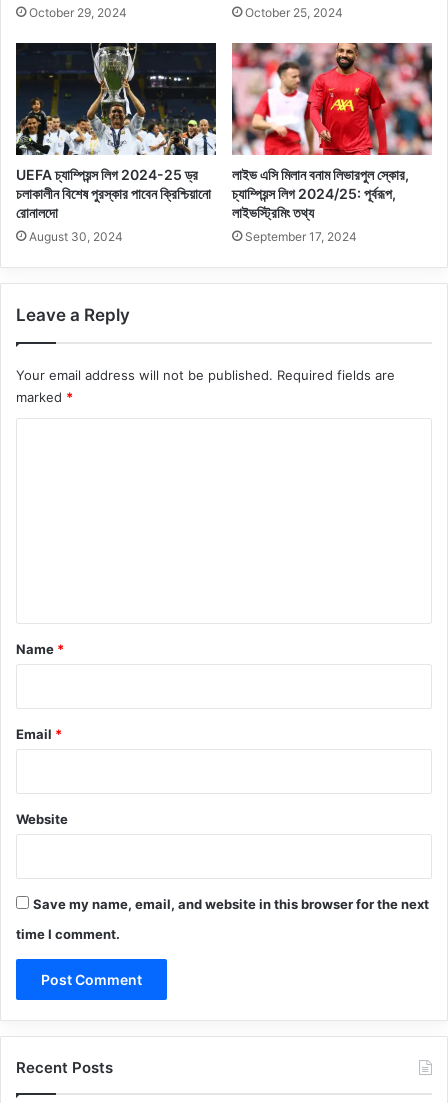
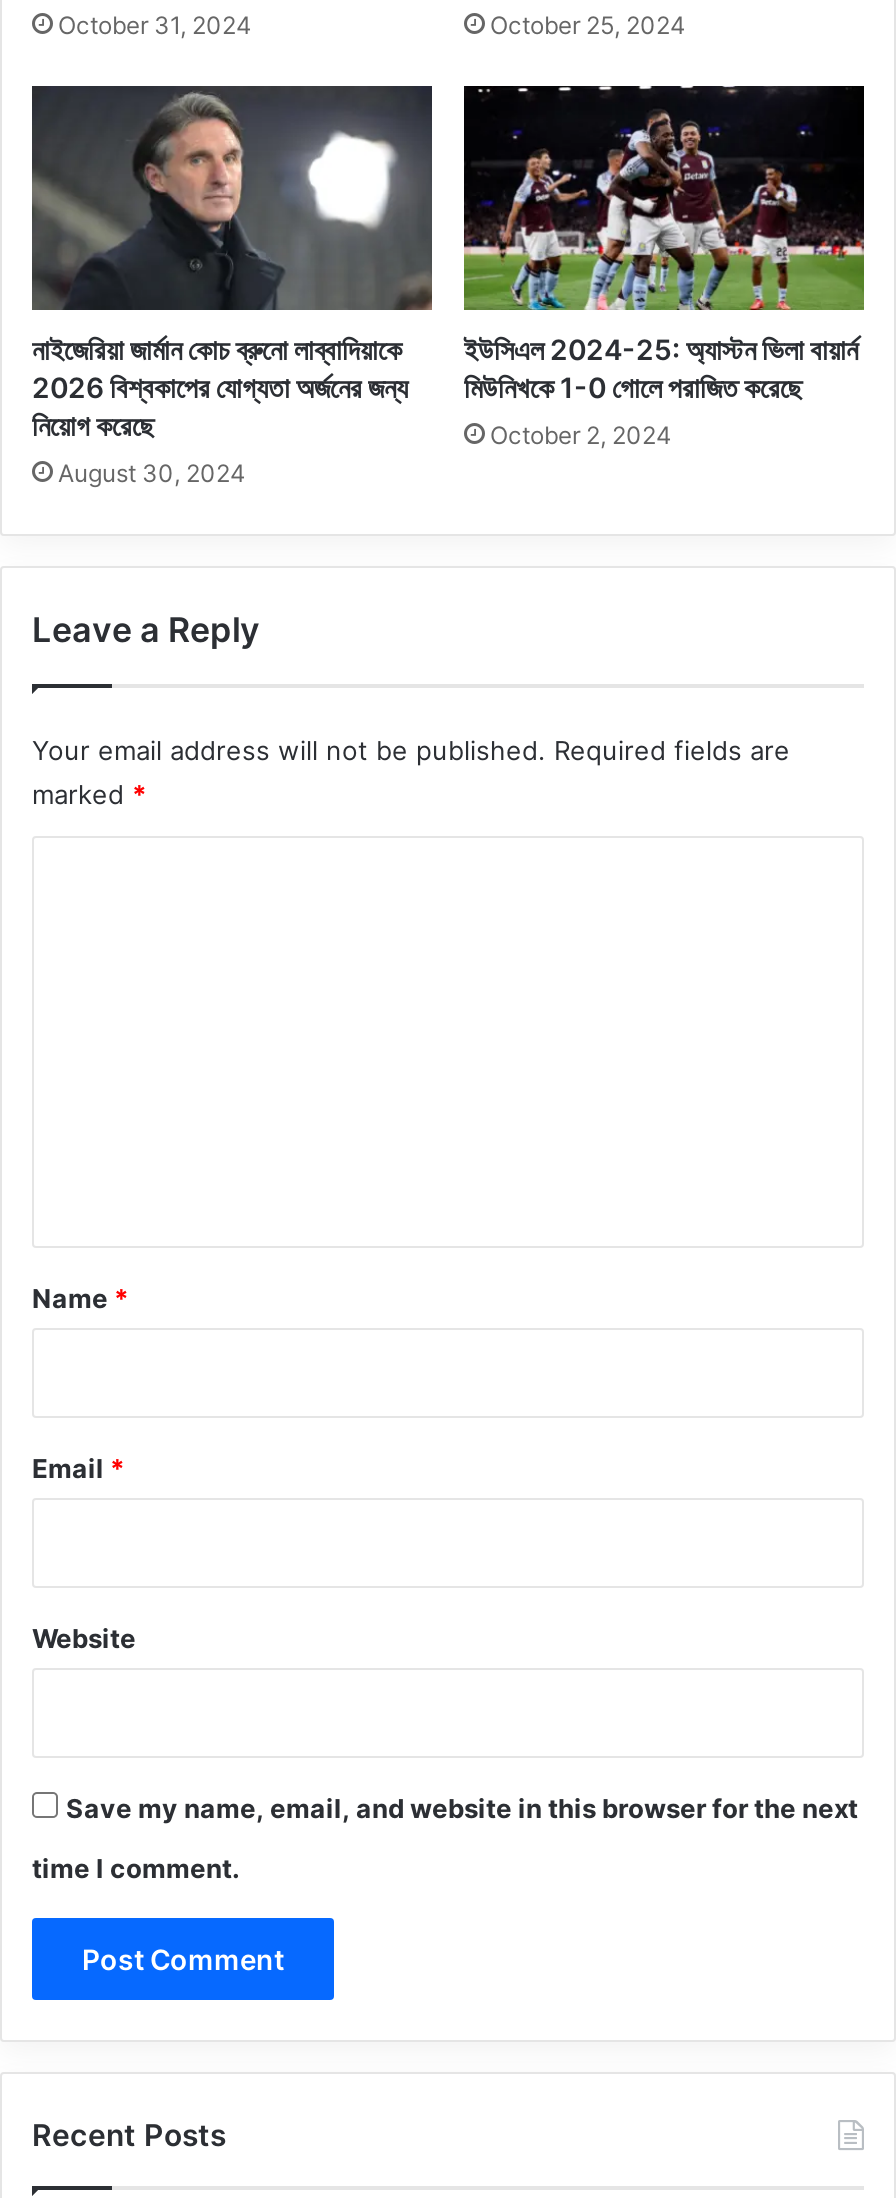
- October 29, 2024
+ October 31, 2024

- [image]
- UEFA চ্যাম্পিয়ন্স লিগ 2024-25 ড্র
- চলাকালীন বিশেষ পুরস্কার পাবেন ক্রিশ্চিয়ানো
- রোনালদো
+ [image]
+ নাইজেরিয়া জার্মান কোচ ব্রুনো লাব্বাদিয়াকে
+ 2026 বিশ্বকাপের যোগ্যতা অর্জনের জন্য
+ নিয়োগ করেছে

- [image]
- লাইভ এসি মিলান বনাম লিভারপুল স্কোর,
- চ্যাম্পিয়ন্স লিগ 2024/25: পূর্বরূপ,
- লাইভস্ট্রিমিং তথ্য
+ [image]
+ ইউসিএল 2024-25: অ্যাস্টন ভিলা বায়ার্ন
+ মিউনিখকে 1-0 গোলে পরাজিত করেছে

- September 17, 2024
+ October 2, 2024
